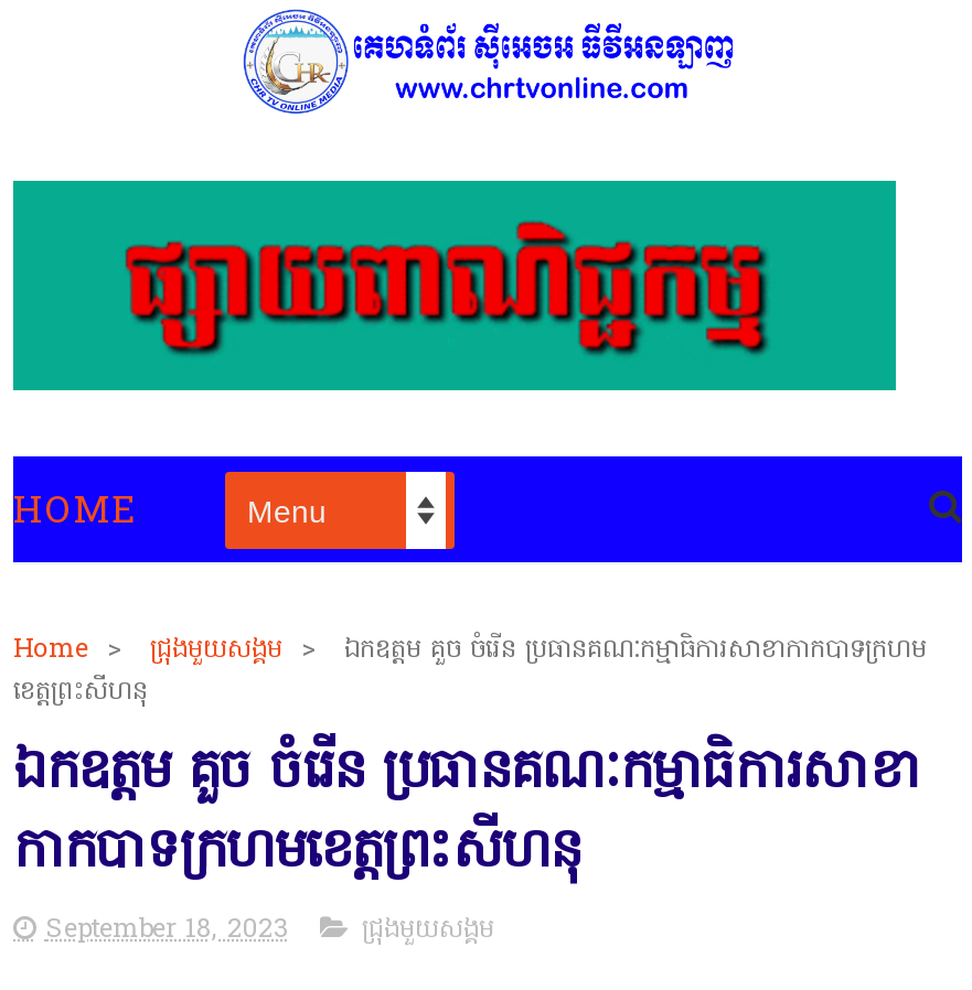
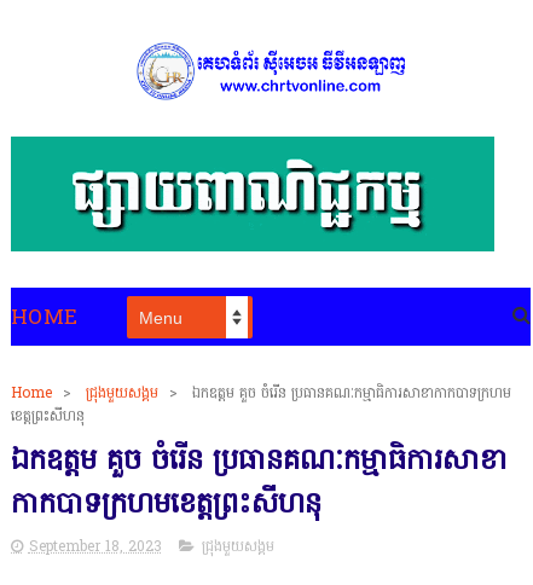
- [image]
+ [image]
